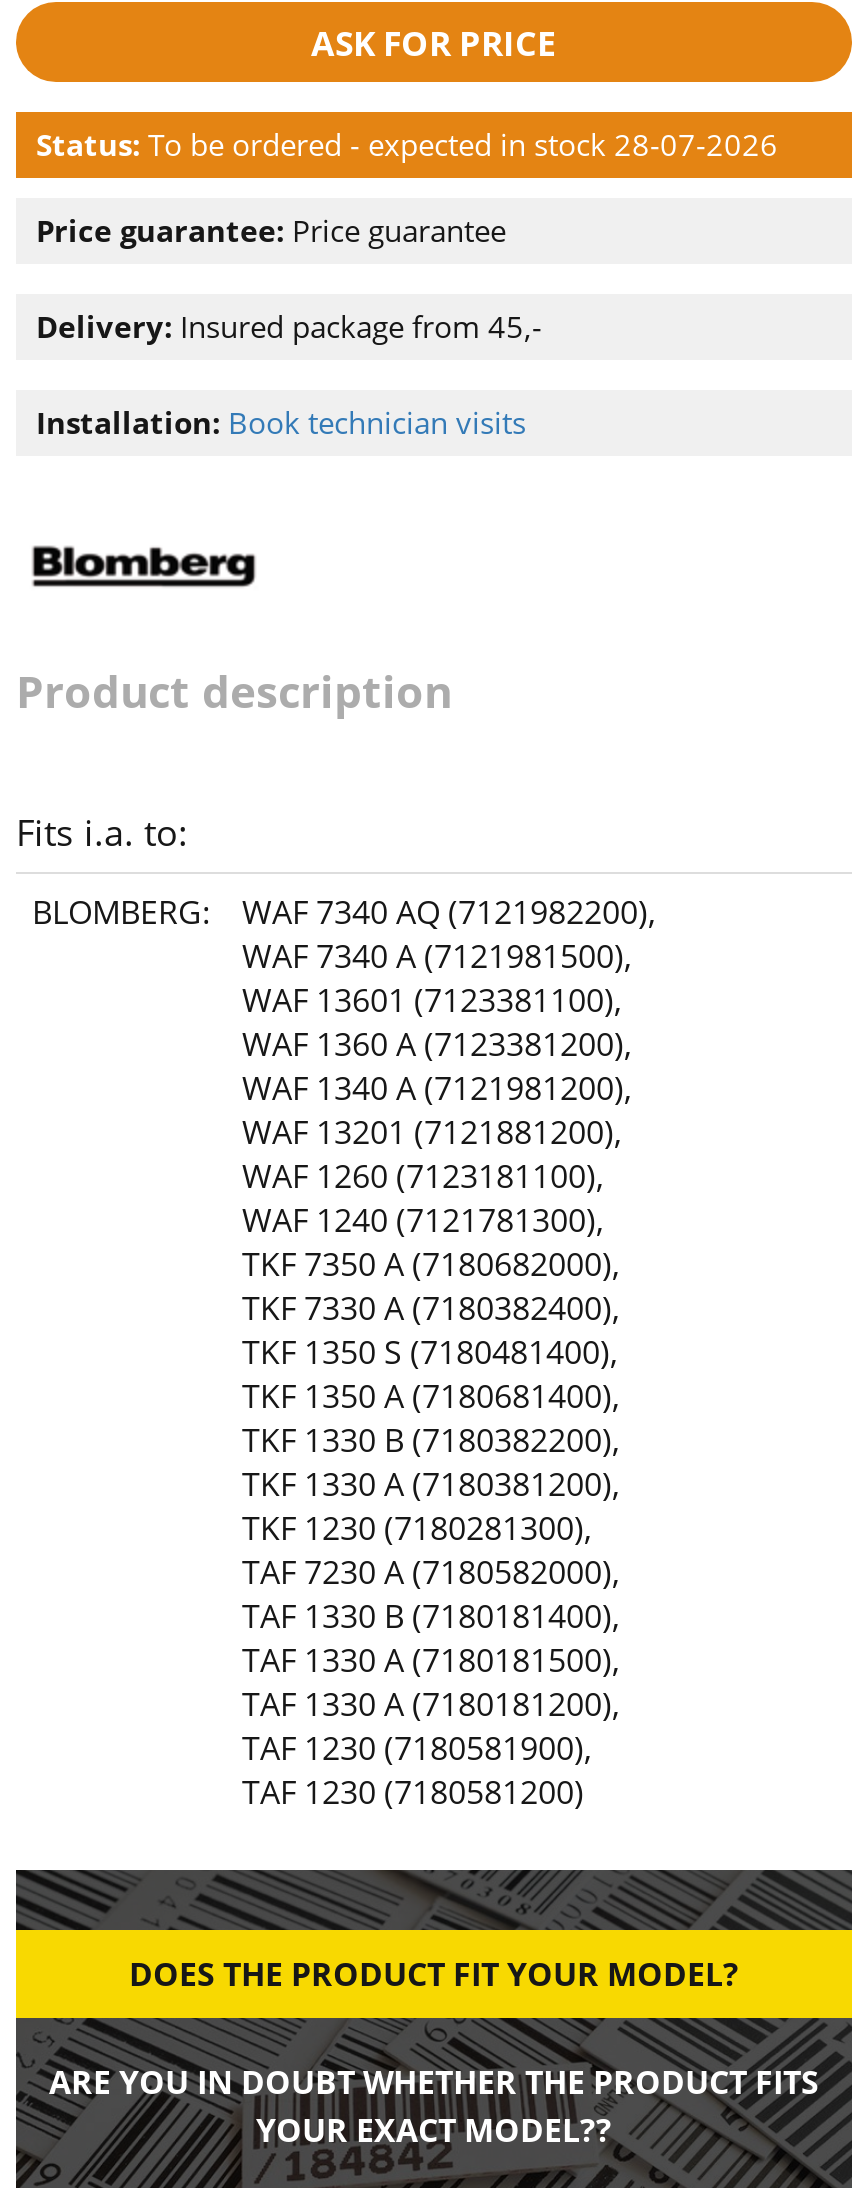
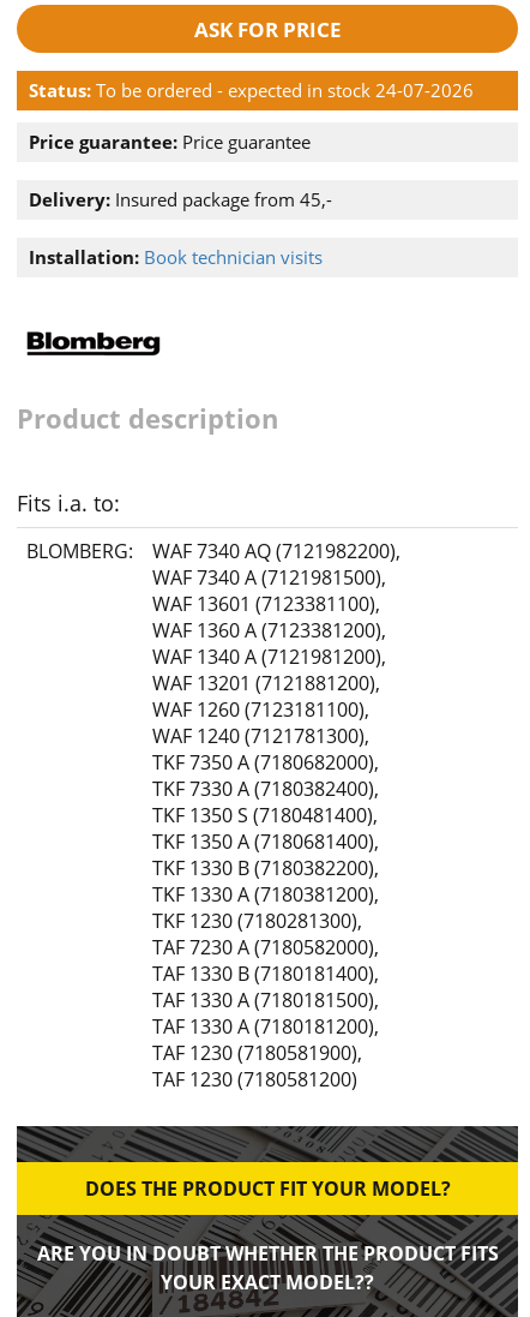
- Status: To be ordered - expected in stock 28-07-2026
+ Status: To be ordered - expected in stock 24-07-2026
